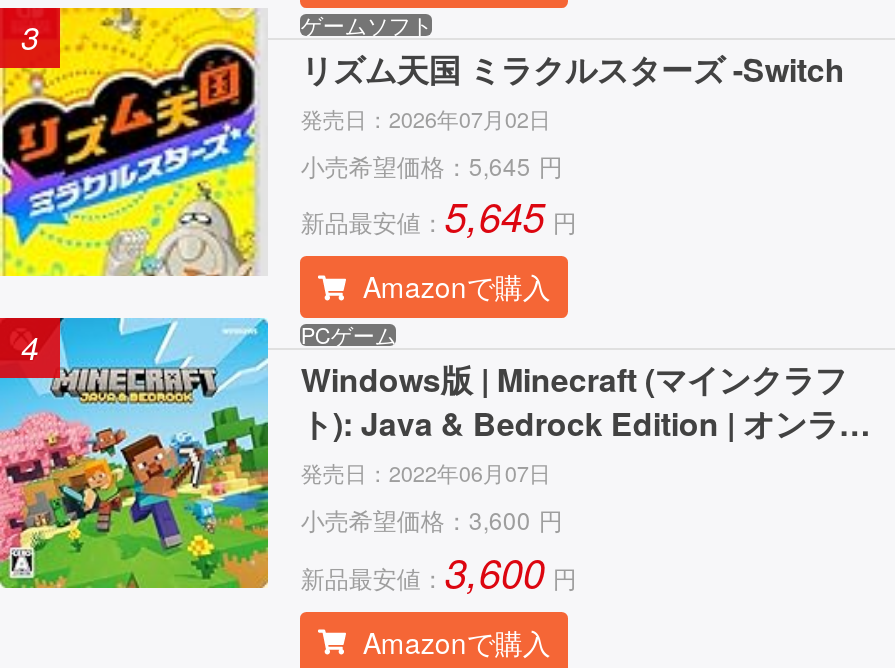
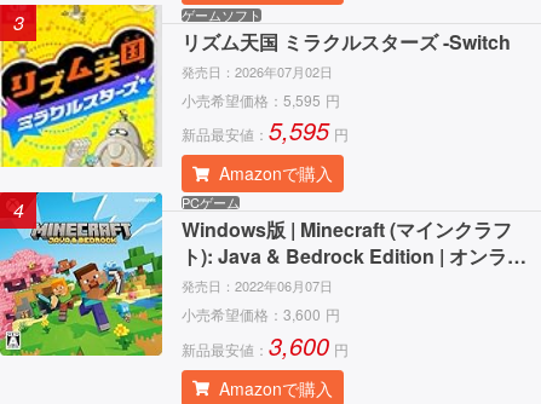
- 小売希望価格：5,645 円
+ 小売希望価格：5,595 円

- 新品最安値：5,645 円
+ 新品最安値：5,595 円
